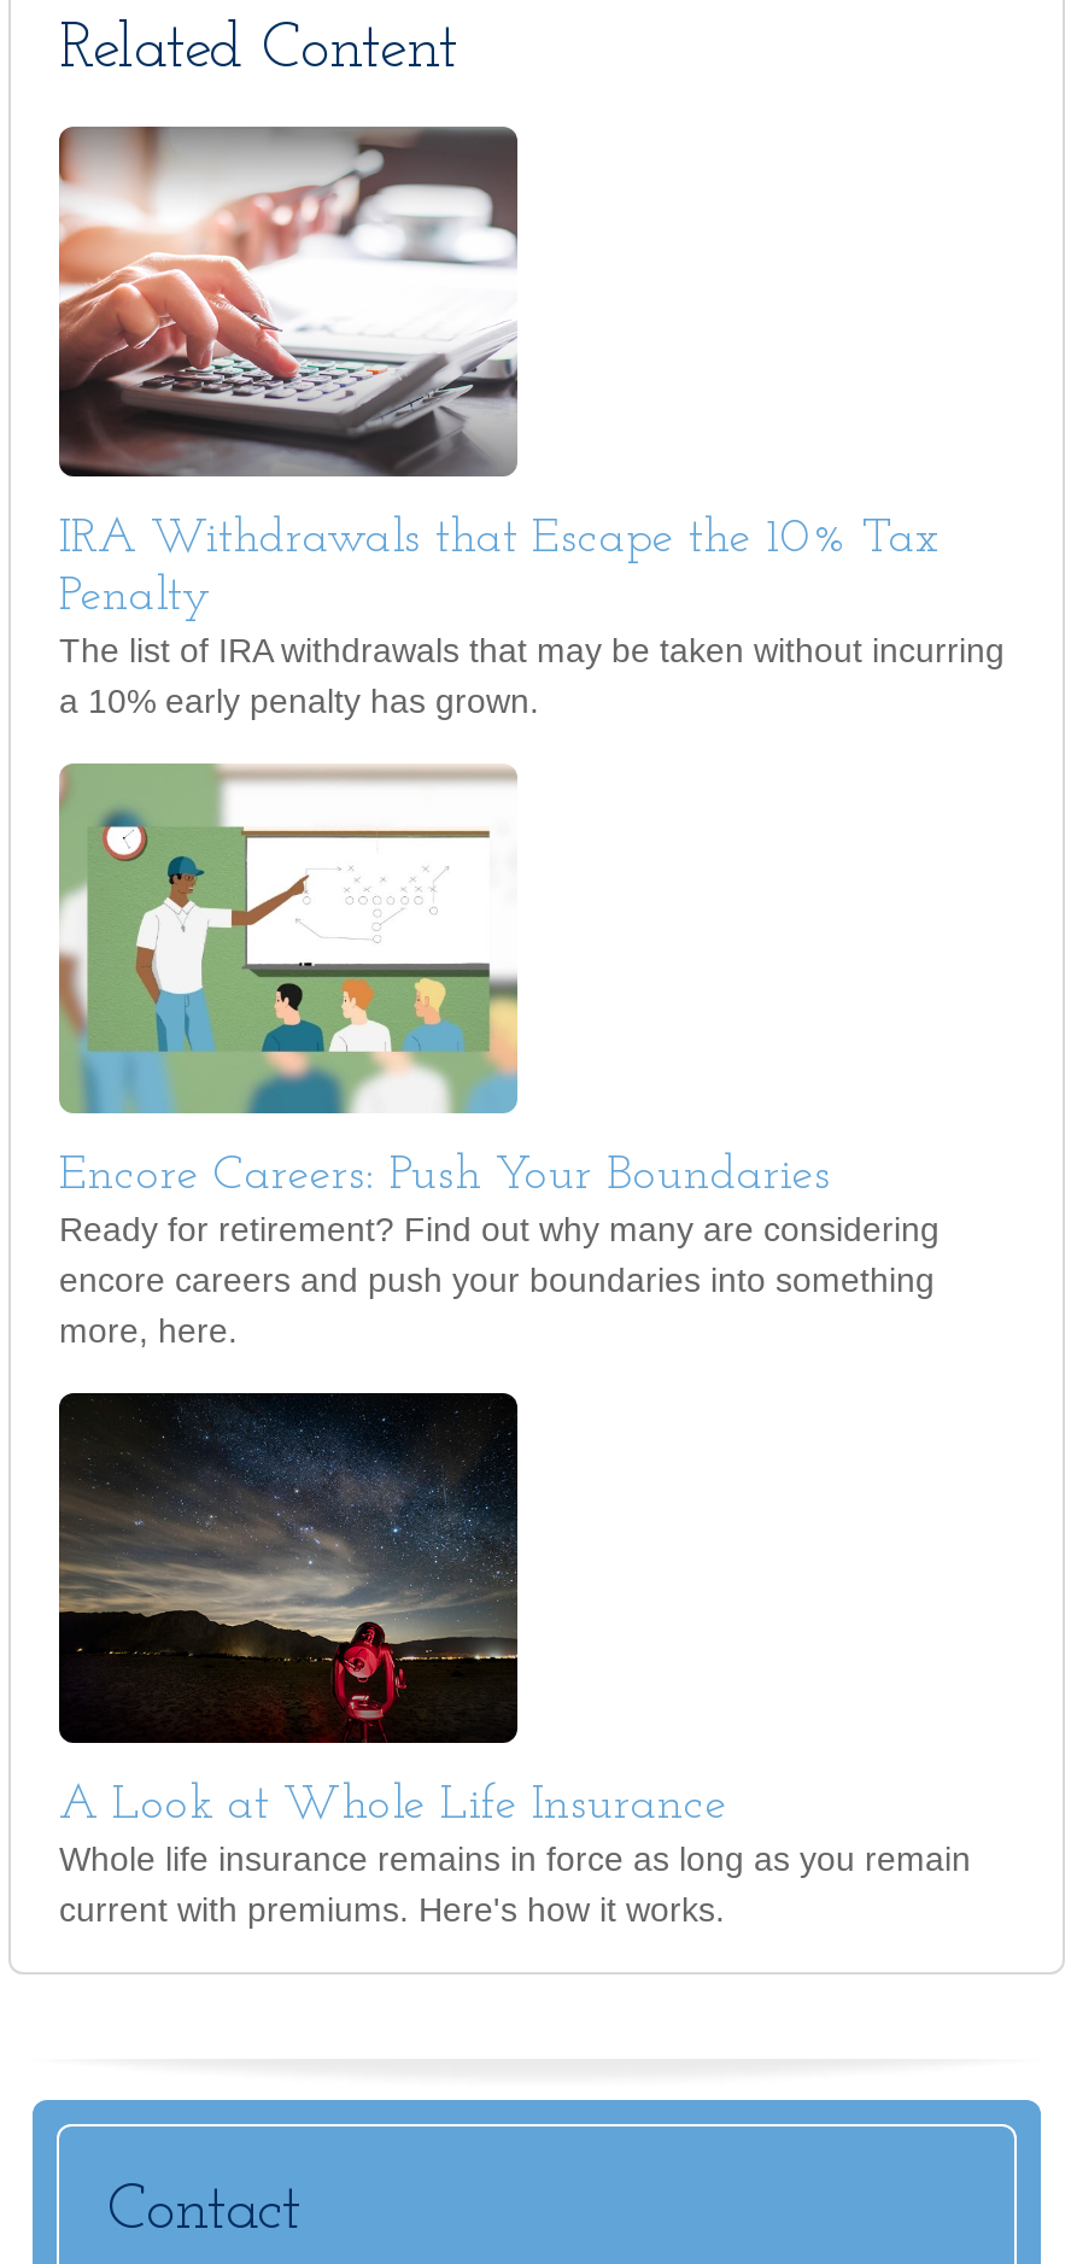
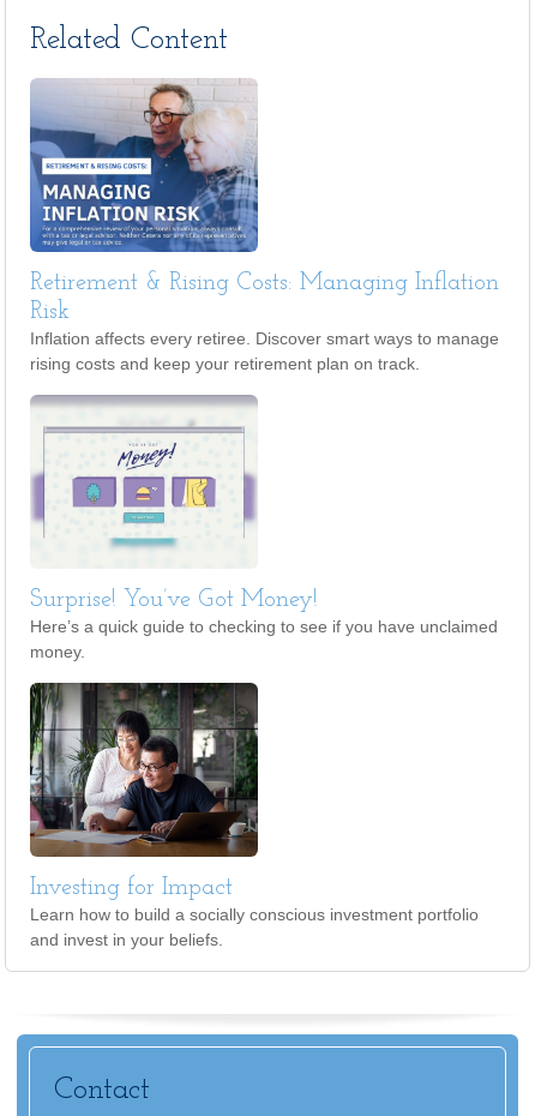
- [image]
- IRA Withdrawals that Escape the 10% Tax
- Penalty
- The list of IRA withdrawals that may be taken without incurring
- a 10% early penalty has grown.
+ [image]
+ Retirement & Rising Costs: Managing Inflation
+ Risk
+ Inflation affects every retiree. Discover smart ways to manage
+ rising costs and keep your retirement plan on track.

- [image]
- Encore Careers: Push Your Boundaries
- Ready for retirement? Find out why many are considering
- encore careers and push your boundaries into something
- more, here.
+ [image]
+ Surprise! You’ve Got Money!
+ Here’s a quick guide to checking to see if you have unclaimed
+ money.

- [image]
- A Look at Whole Life Insurance
- Whole life insurance remains in force as long as you remain
- current with premiums. Here's how it works.
+ [image]
+ Investing for Impact
+ Learn how to build a socially conscious investment portfolio
+ and invest in your beliefs.
